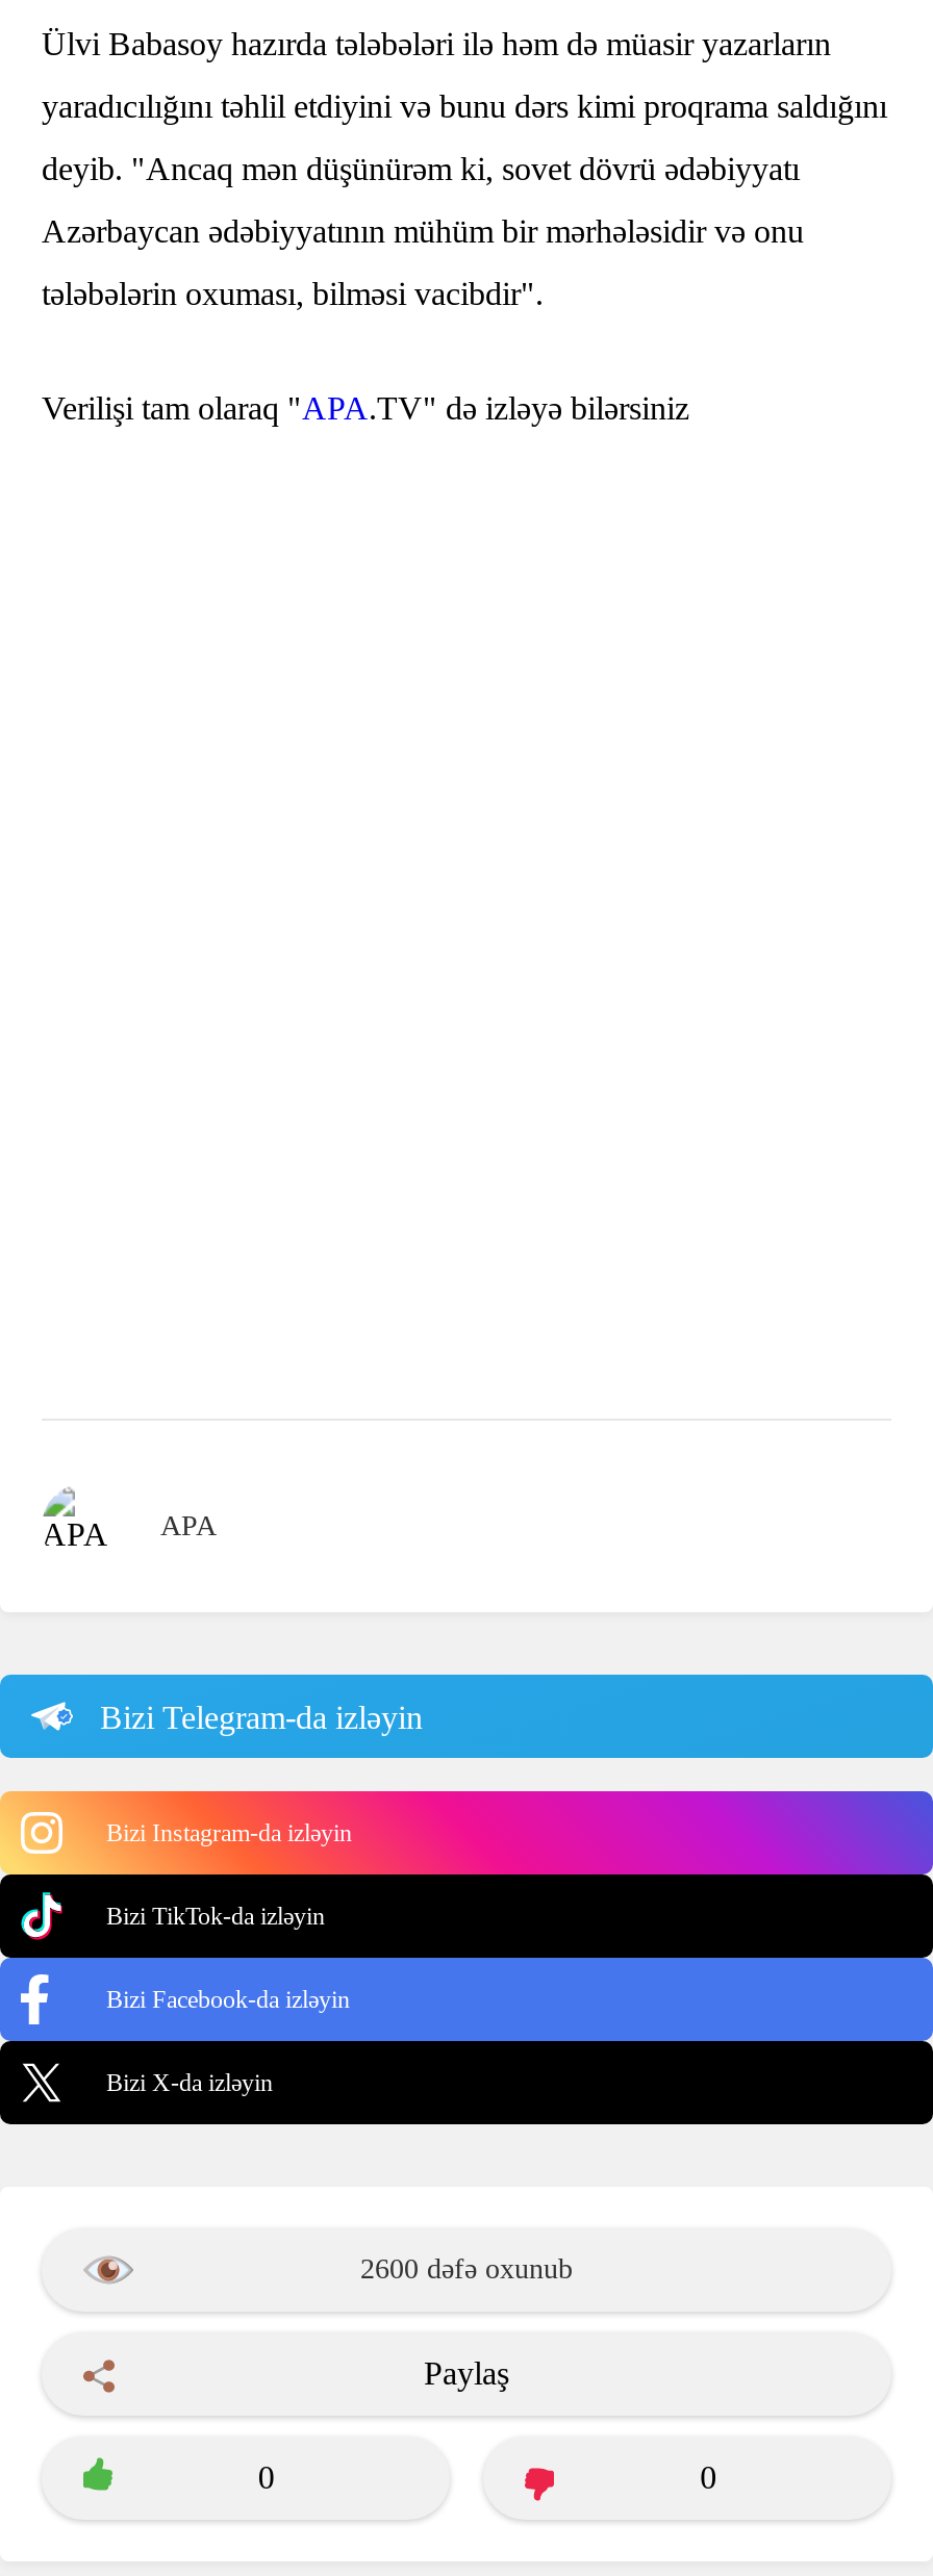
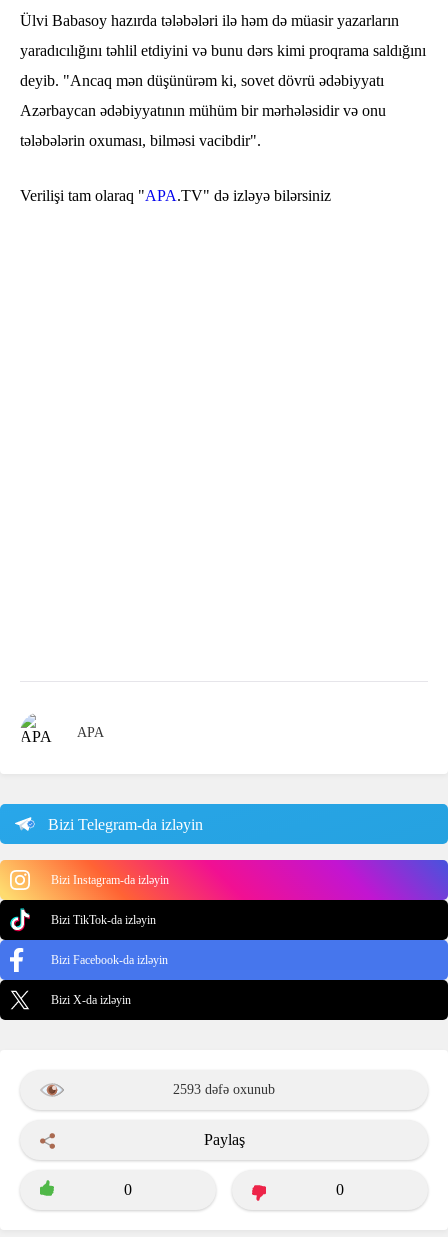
- 2600 dəfə oxunub
+ 2593 dəfə oxunub
